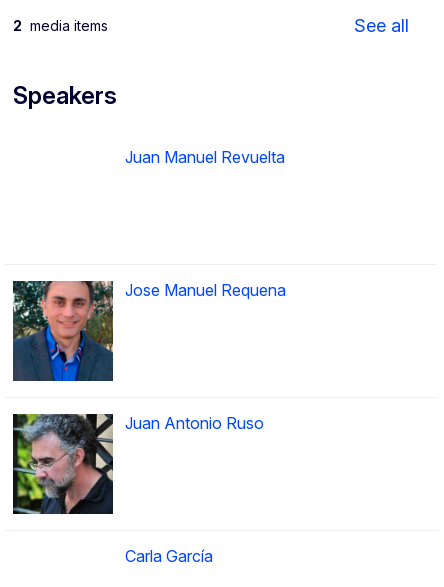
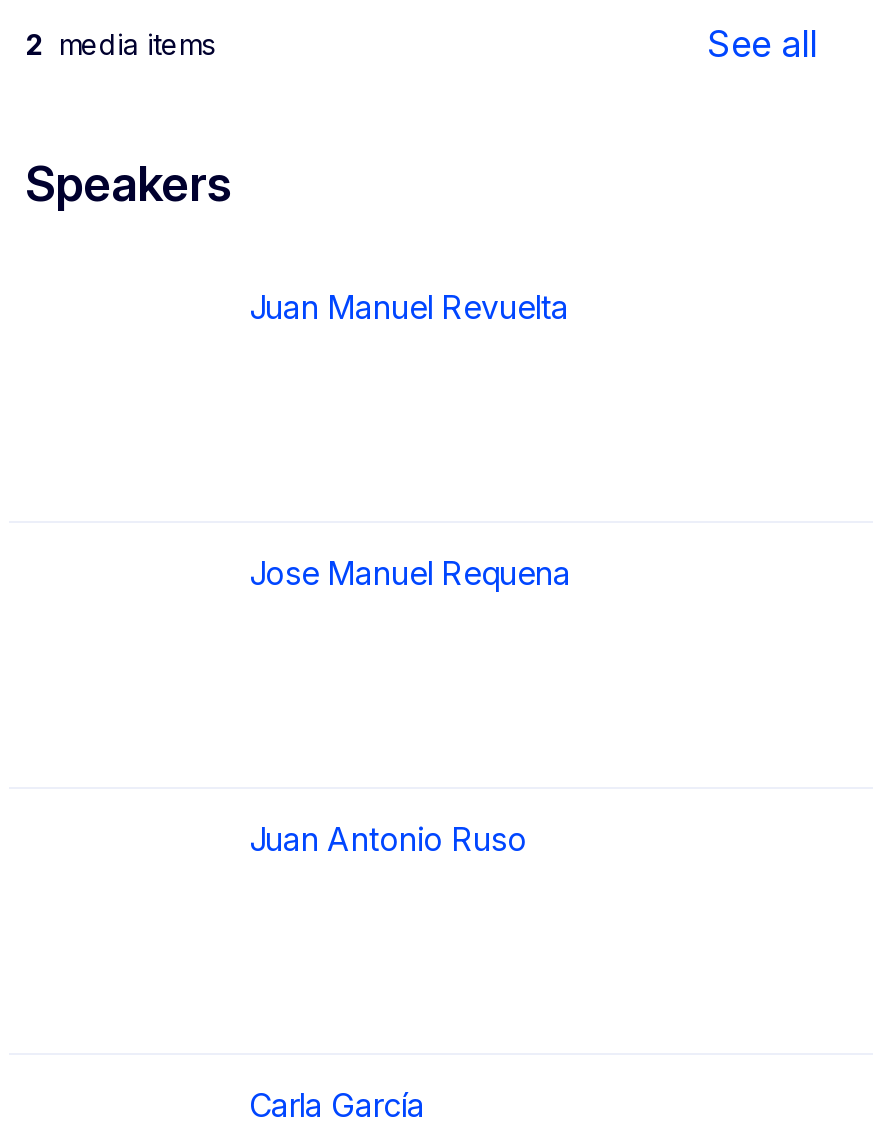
- [image]

- [image]
